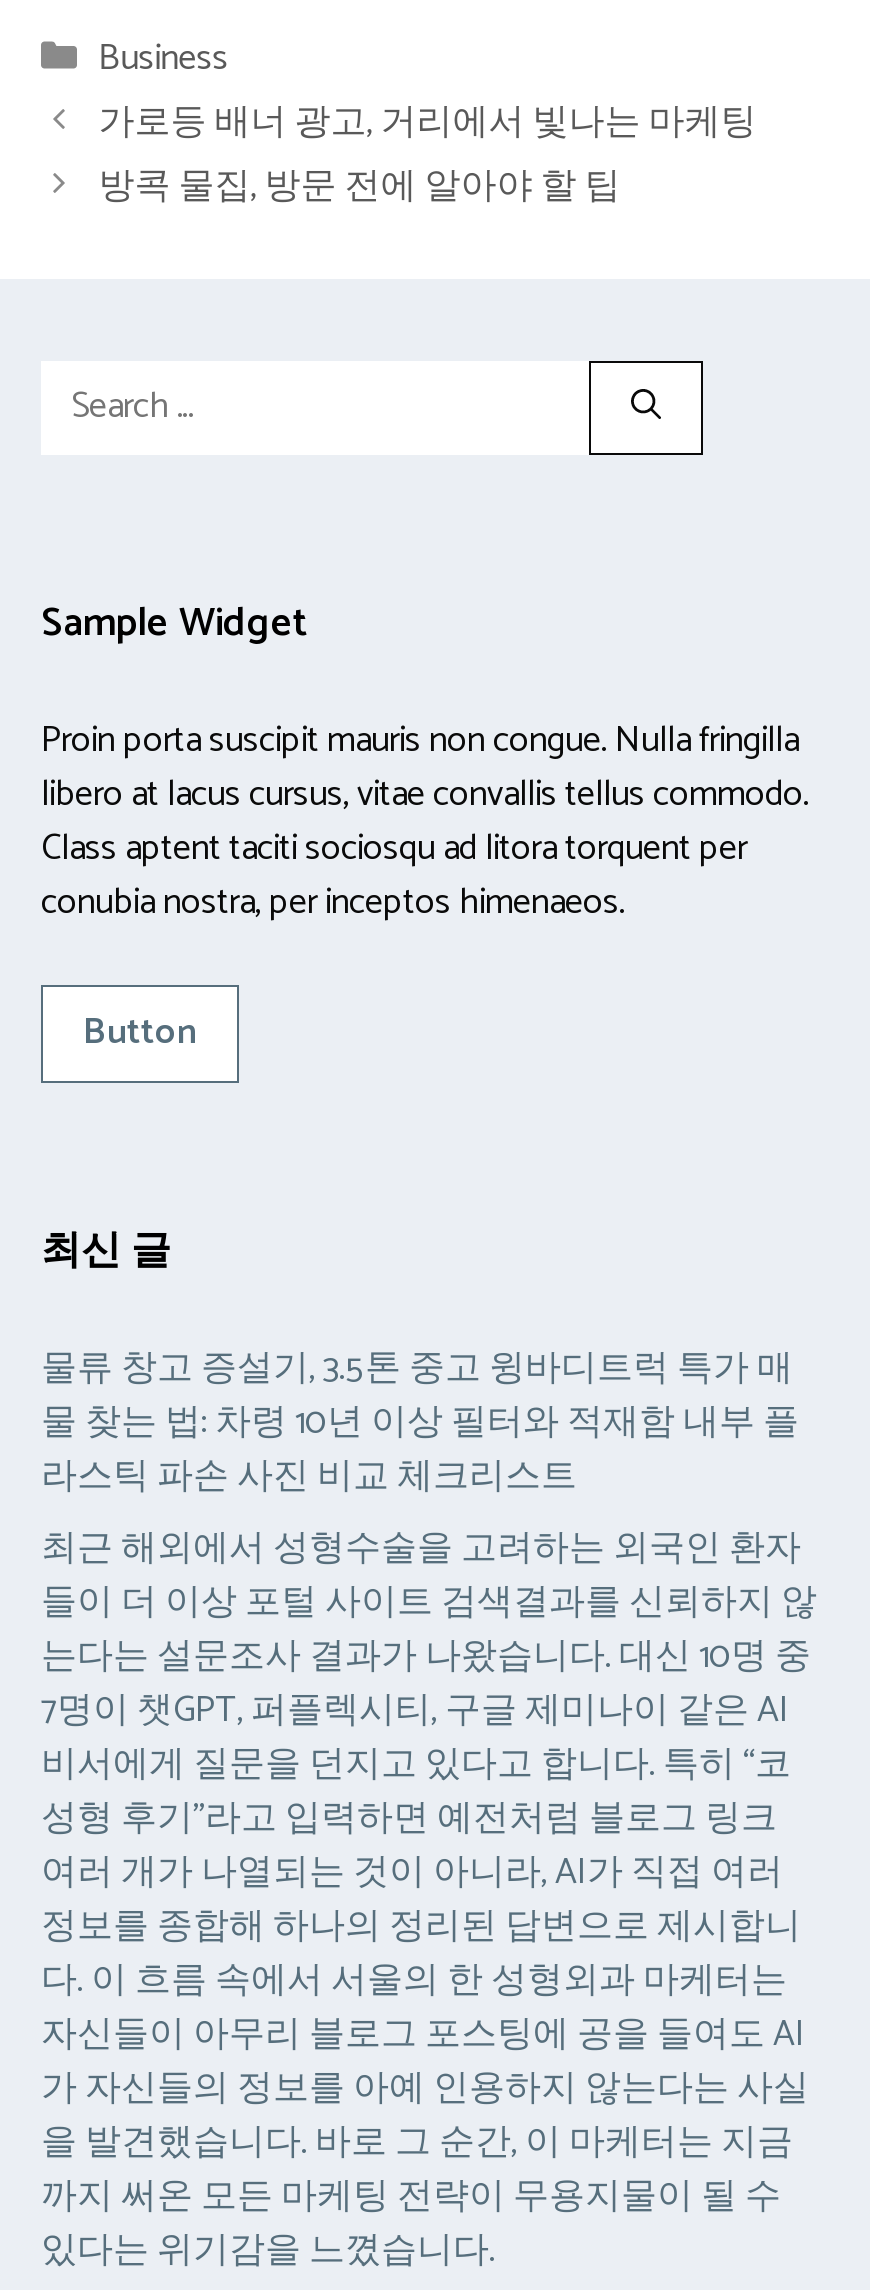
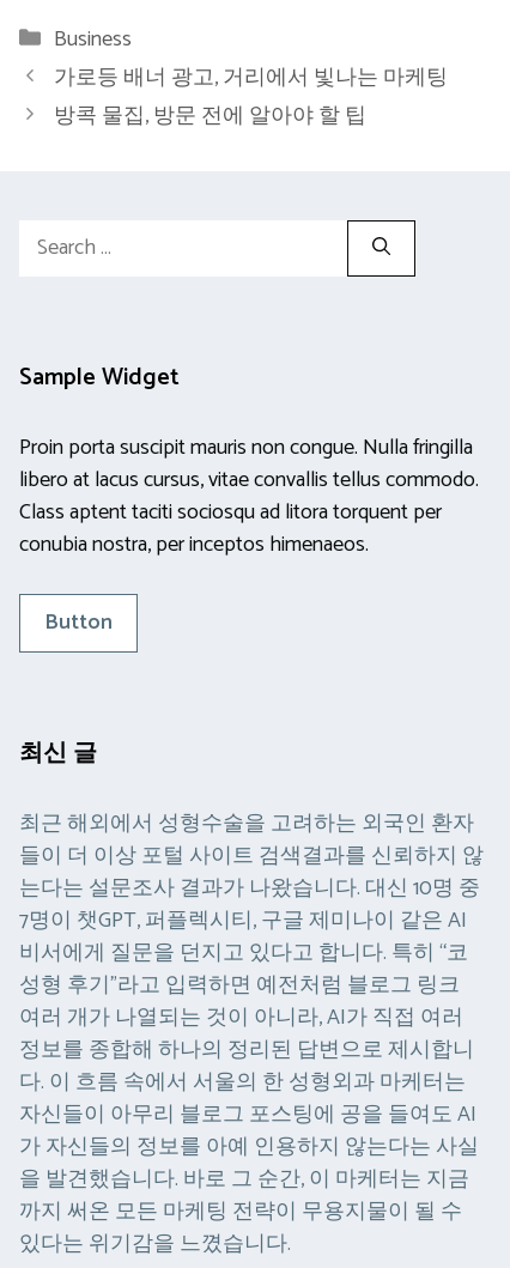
- 물류 창고 증설기, 3.5톤 중고 윙바디트럭 특가 매
- 물 찾는 법: 차령 10년 이상 필터와 적재함 내부 플
- 라스틱 파손 사진 비교 체크리스트
